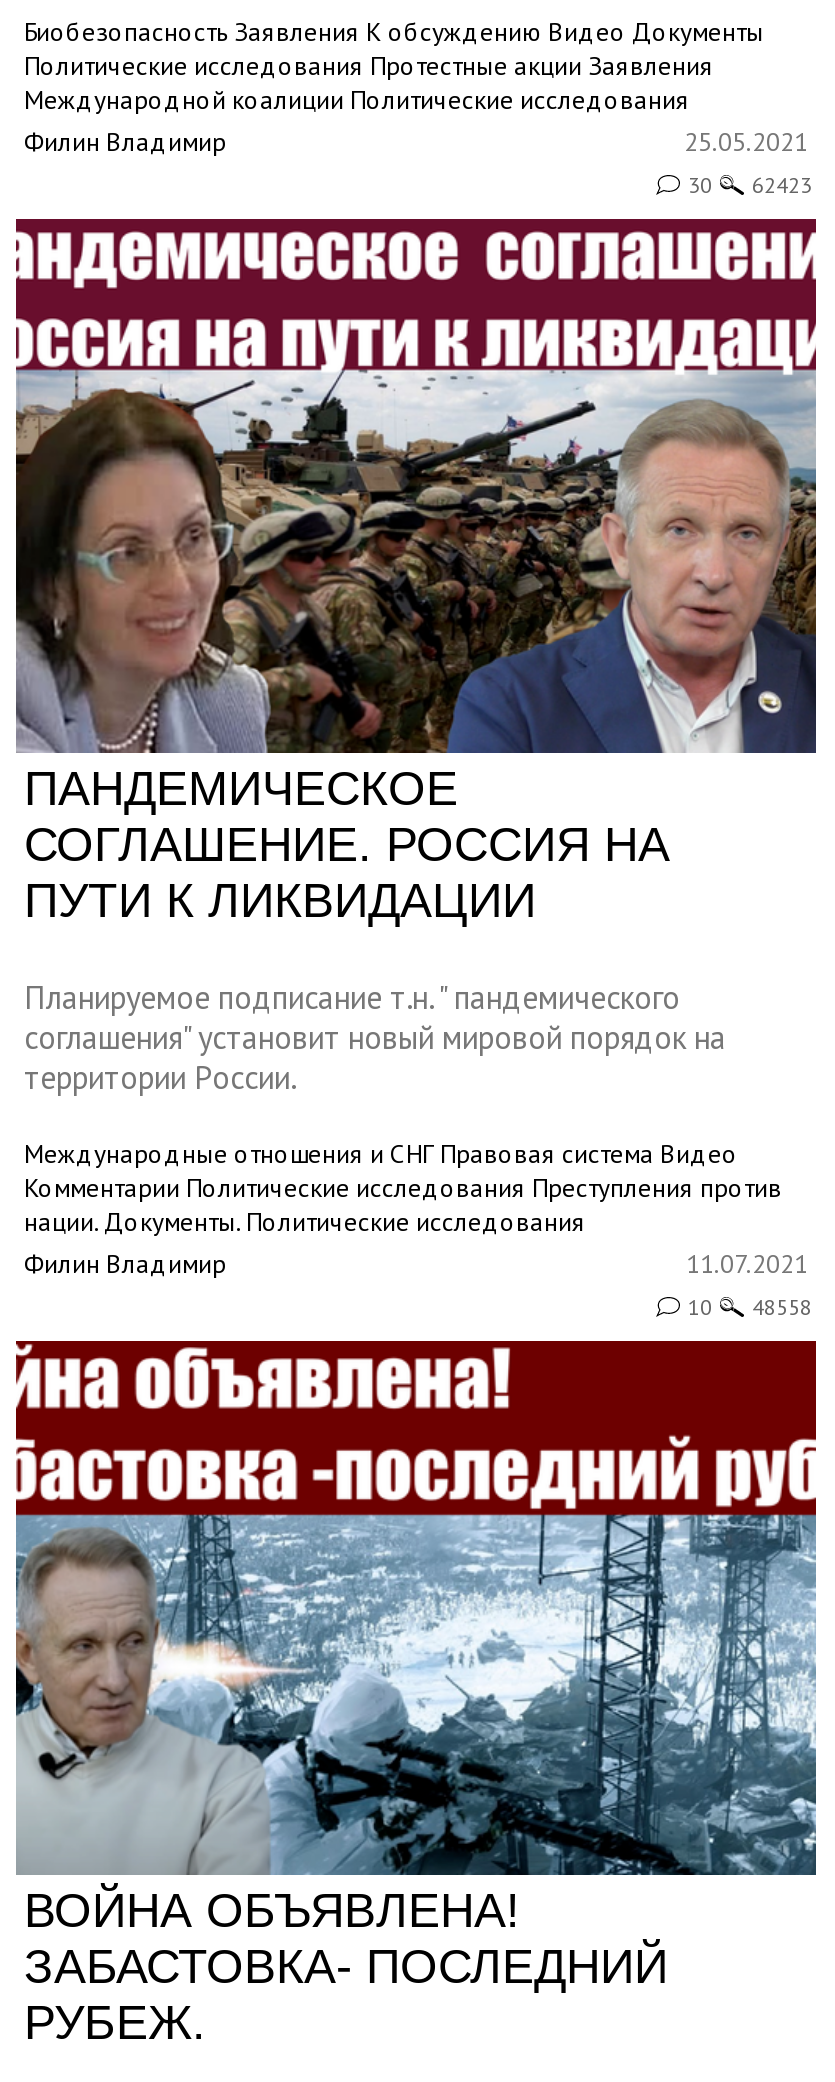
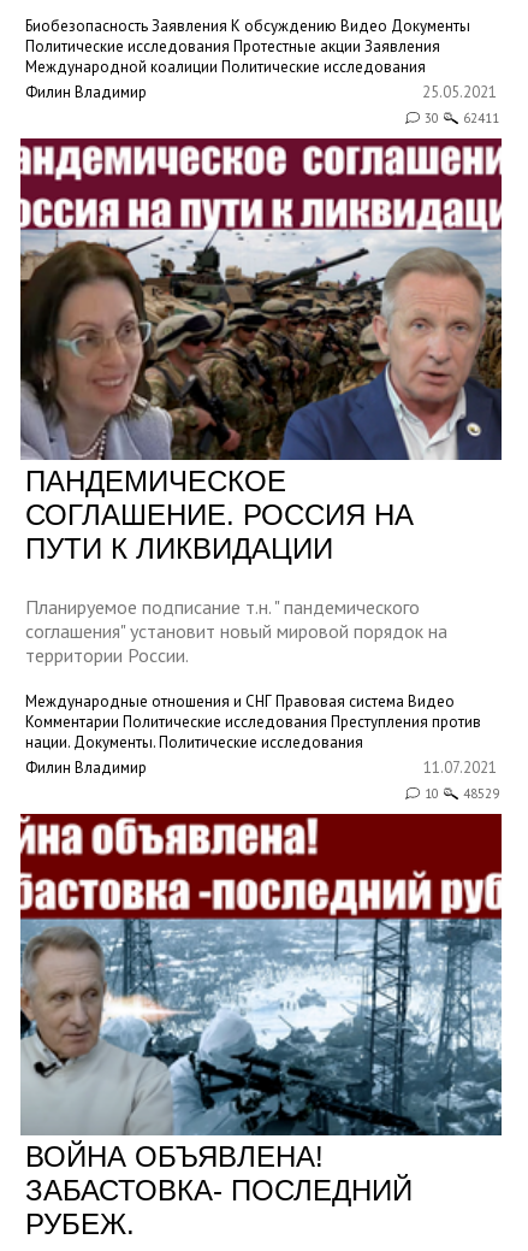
- 30 62423
+ 30 62411

- 10 48558
+ 10 48529
